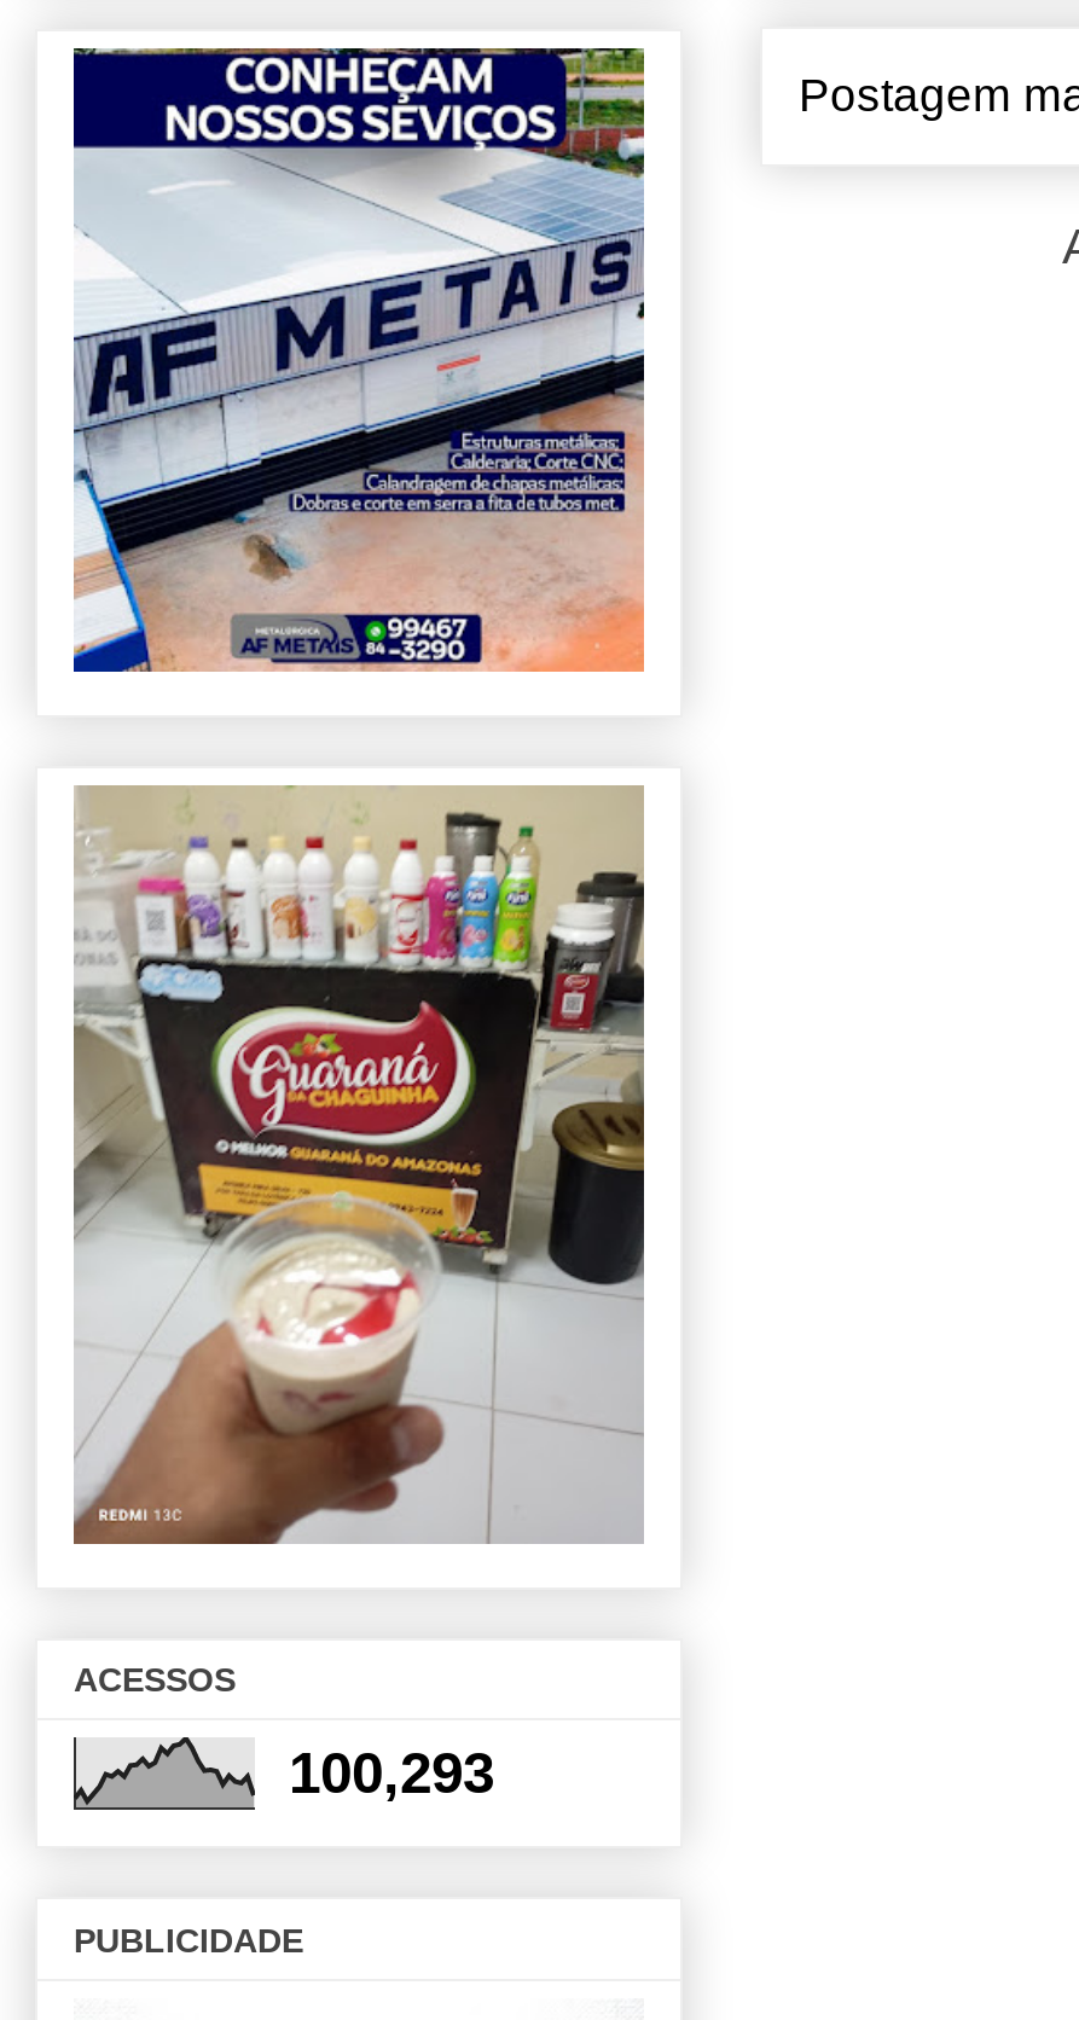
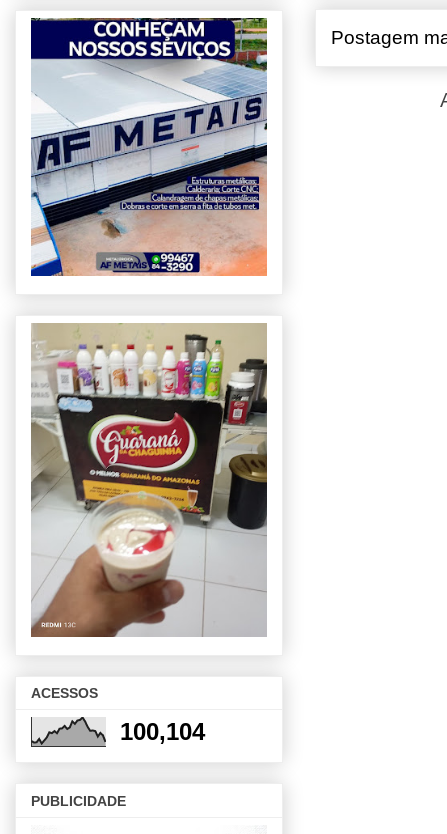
- 100,293
+ 100,104
